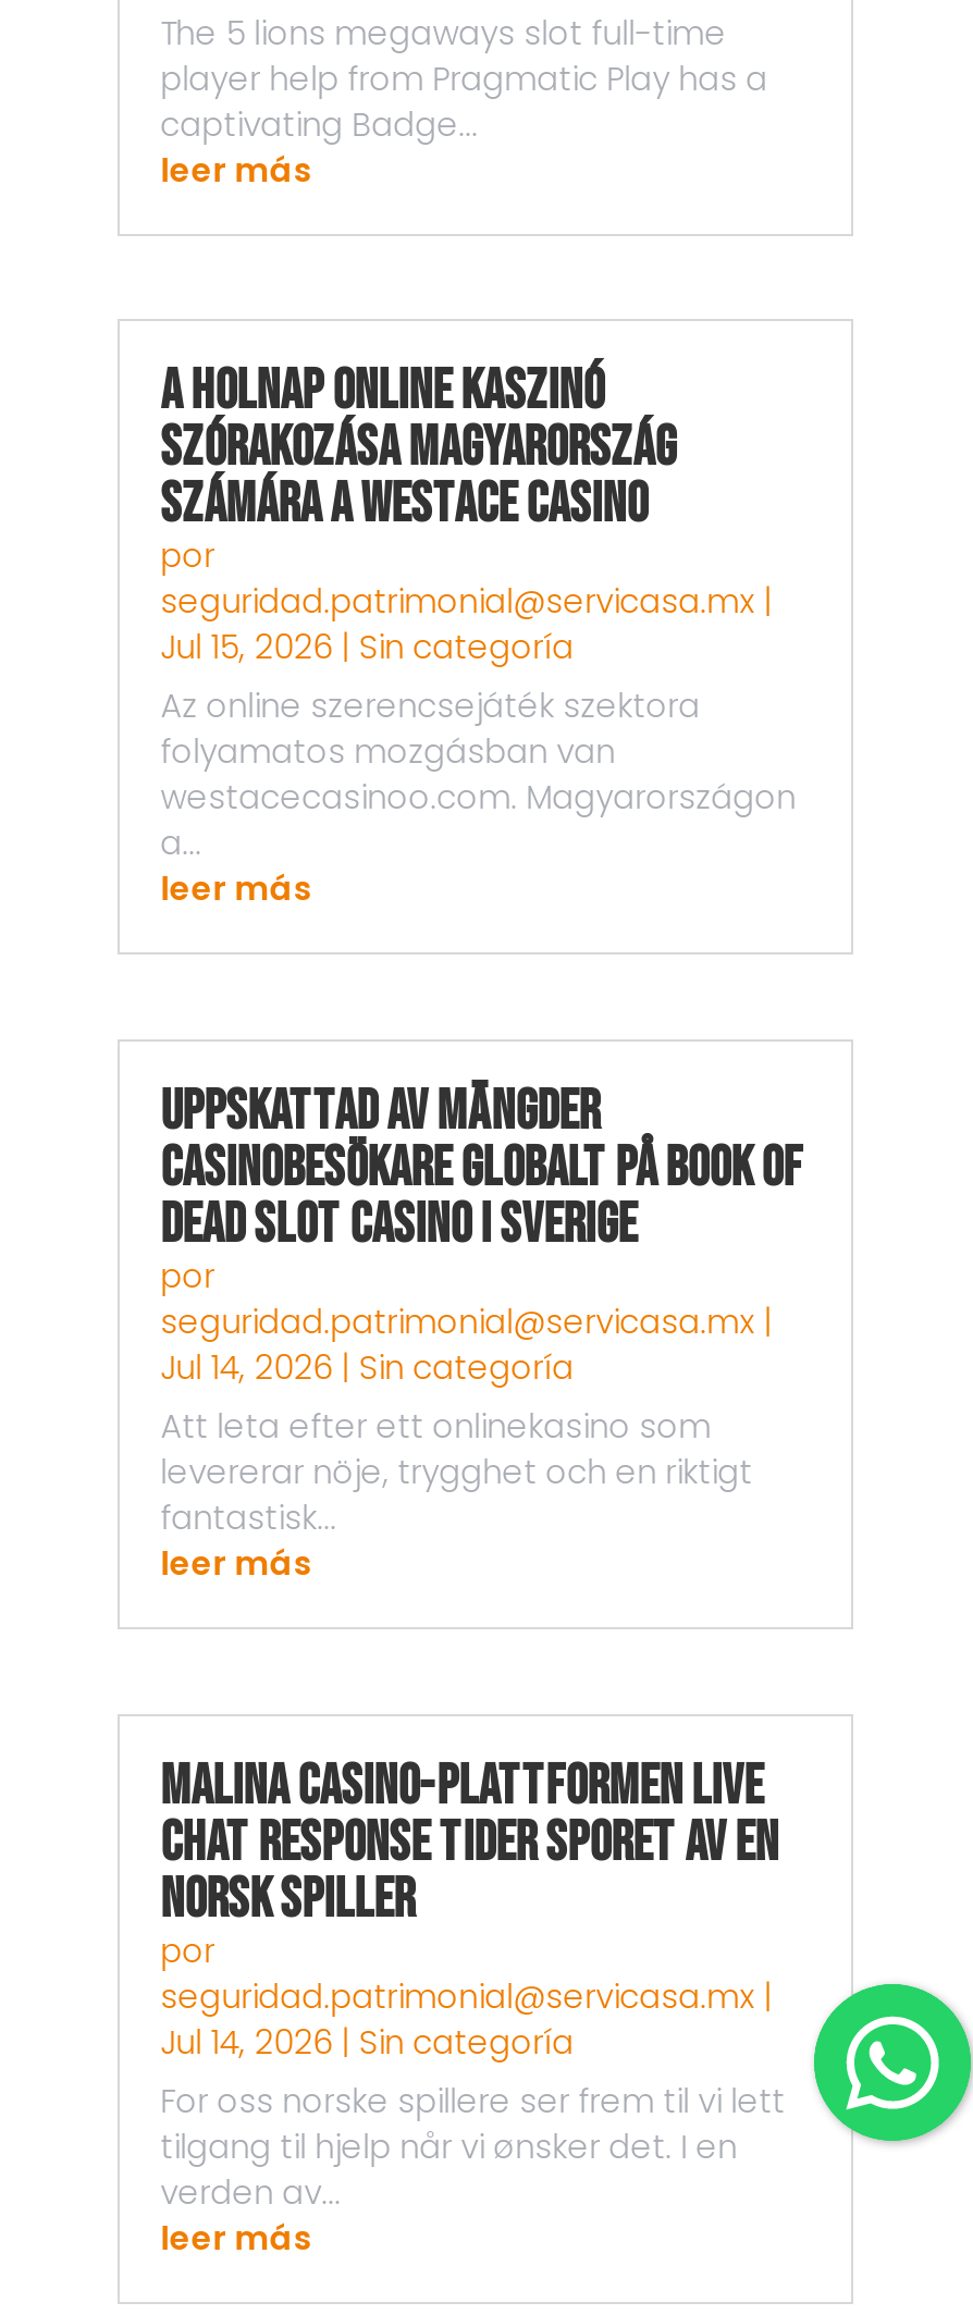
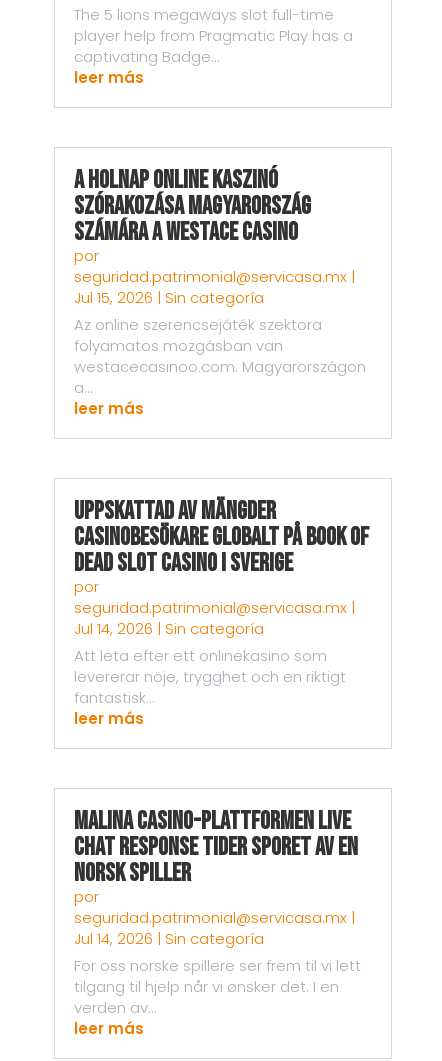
- [image]
